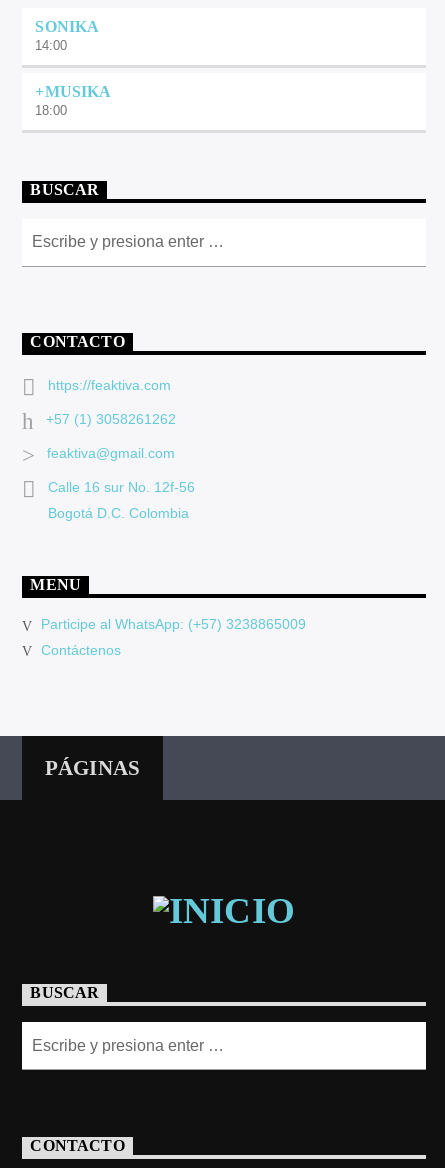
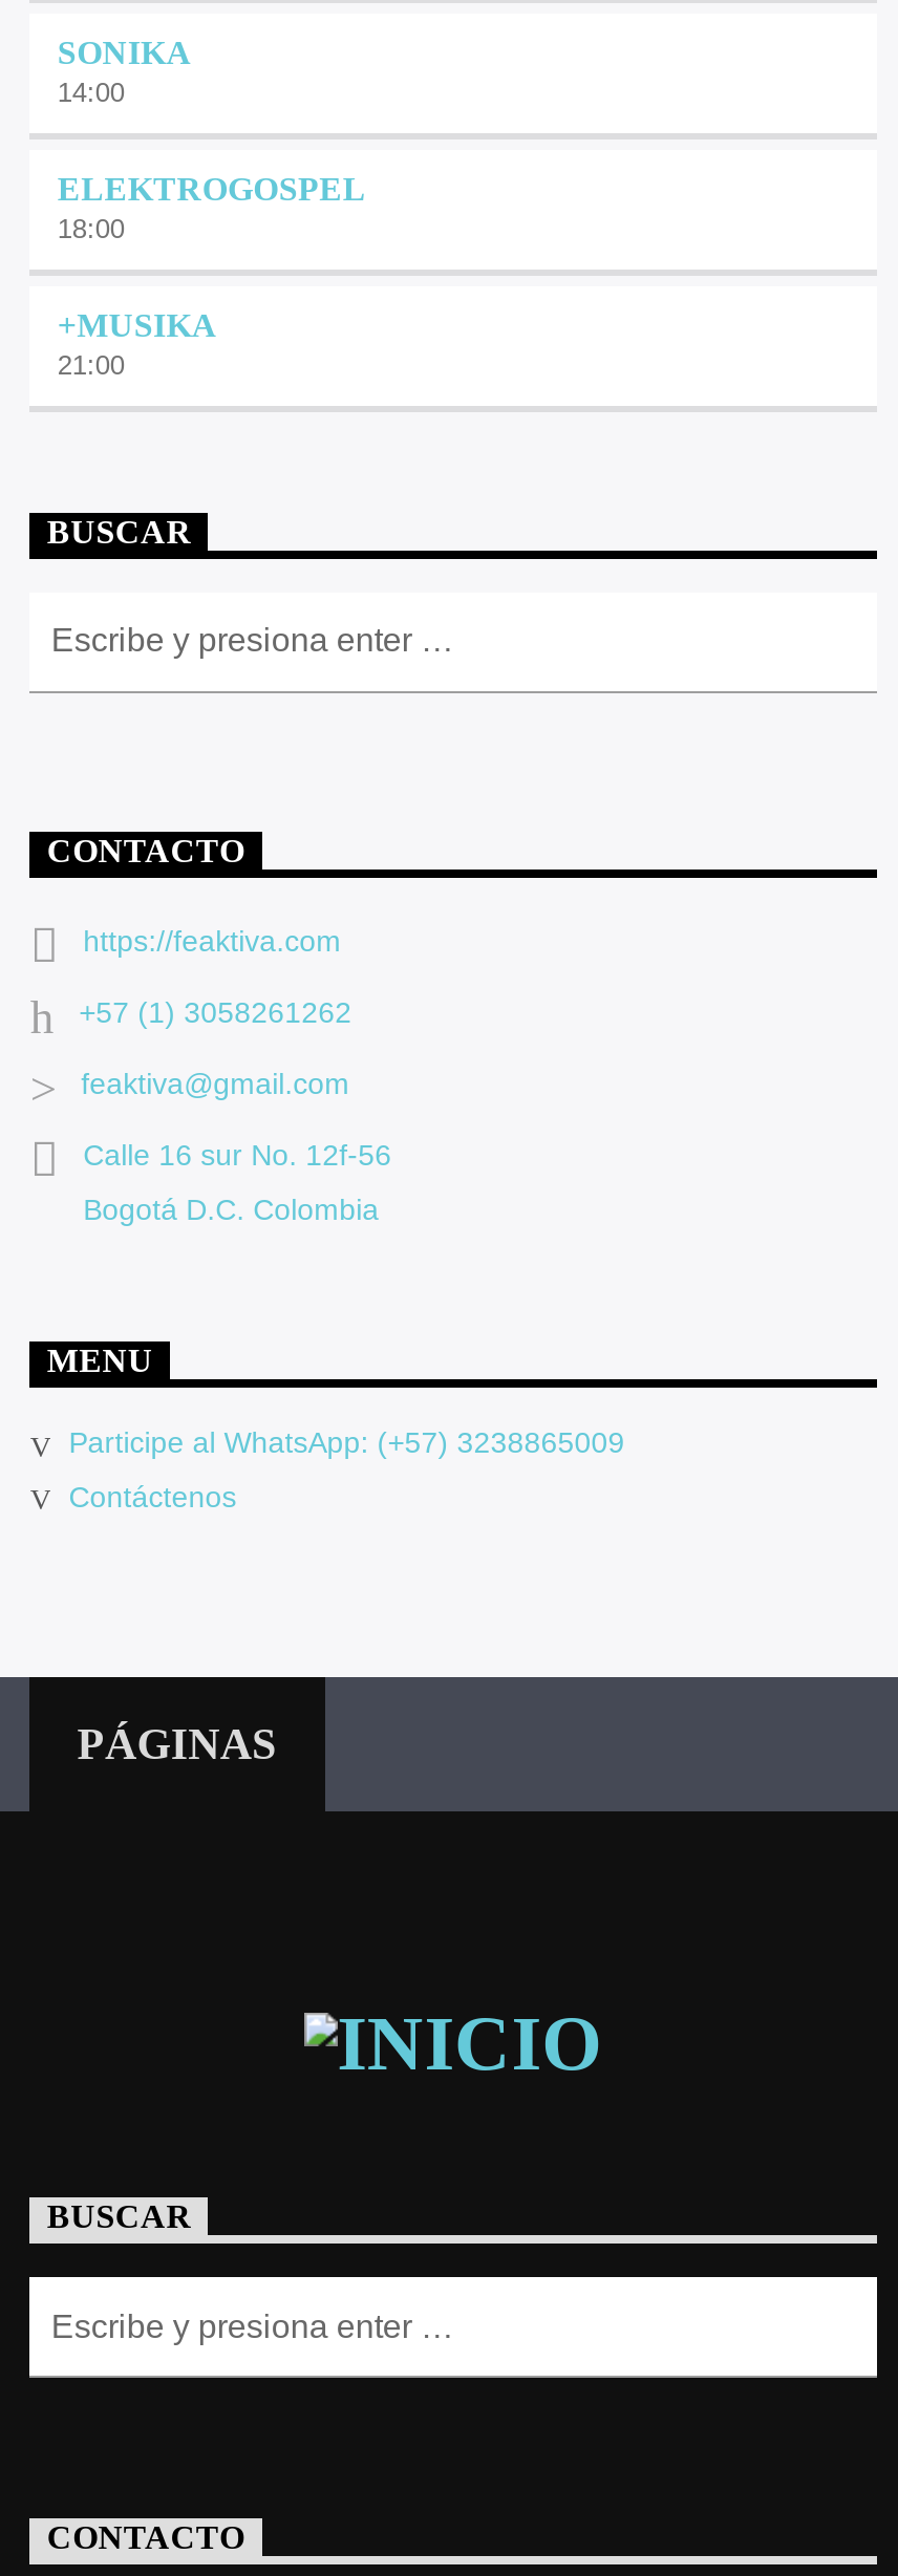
+ ELEKTROGOSPEL
+ 18:00

- 18:00
+ 21:00
